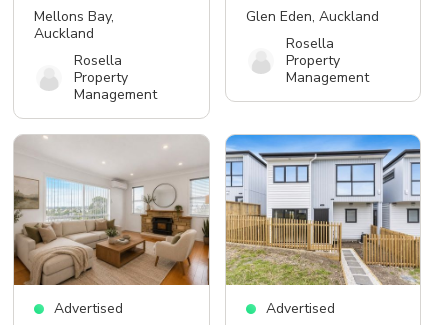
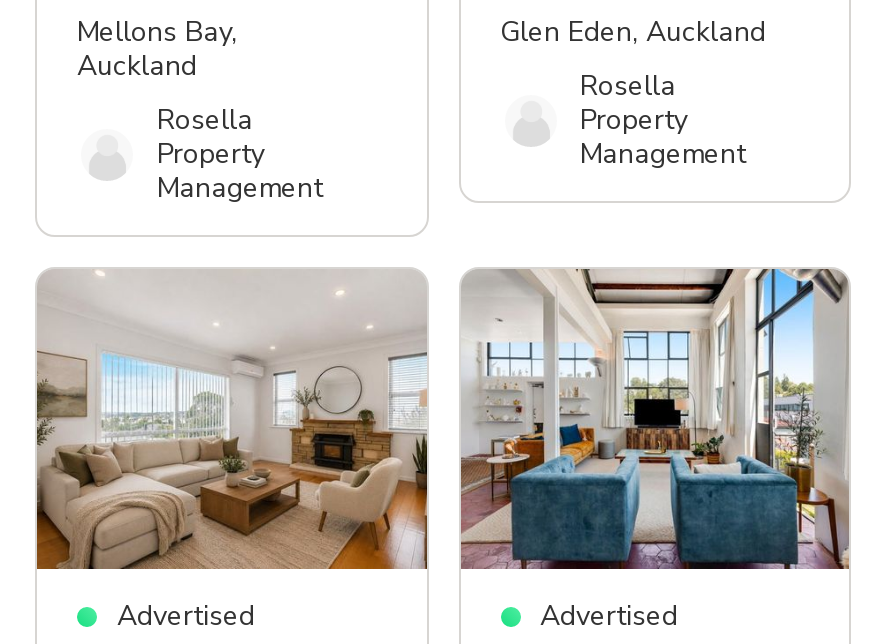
- [image]
+ [image]
